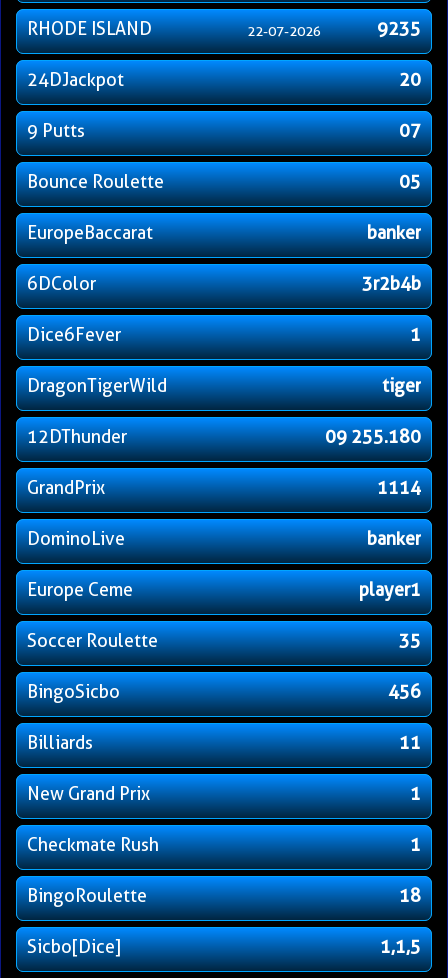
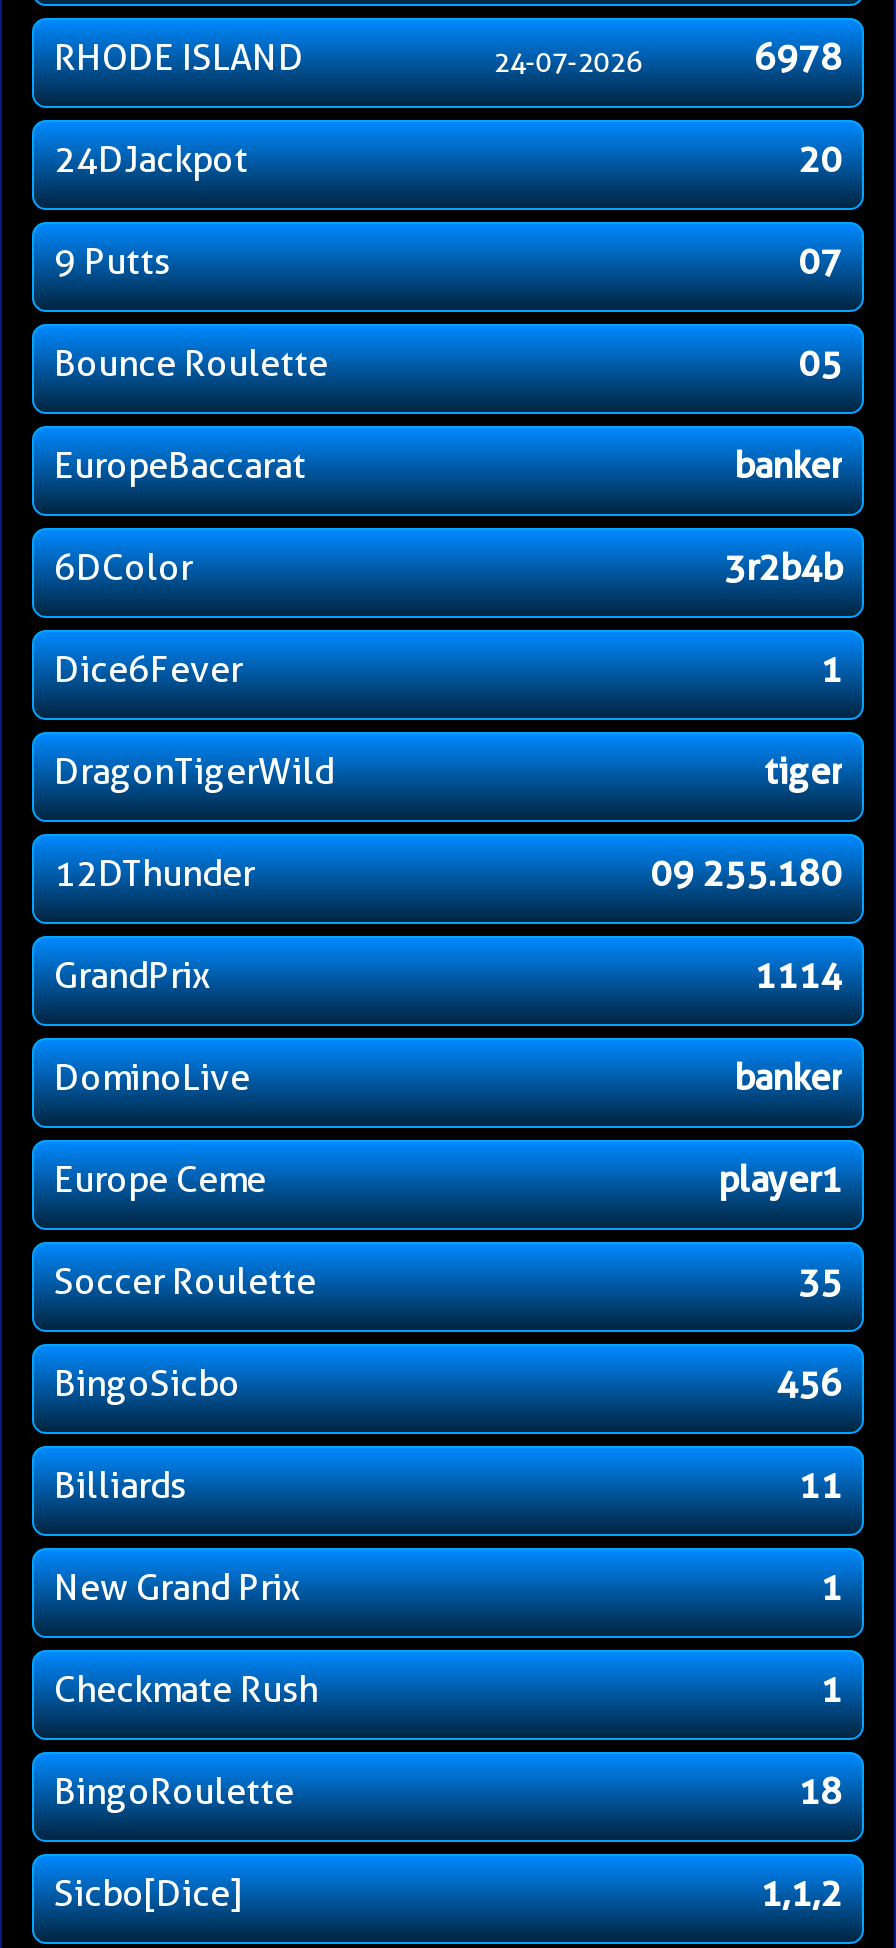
- 22-07-2026
+ 24-07-2026

- 9235
+ 6978

- 1,1,5
+ 1,1,2
